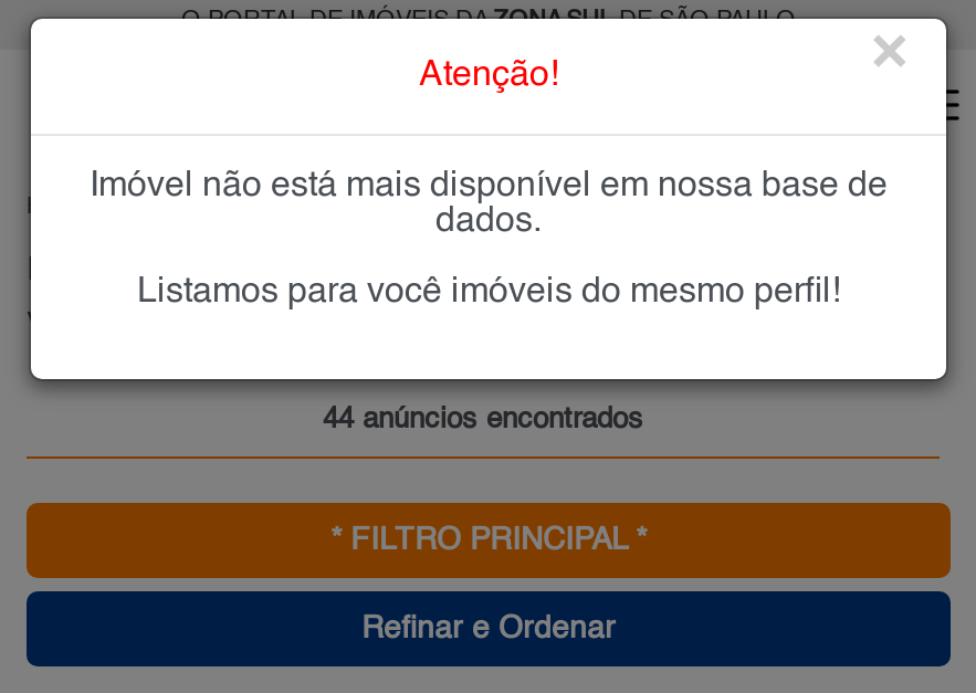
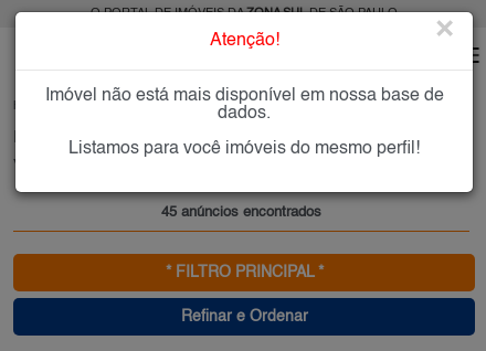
- 44 anúncios encontrados
+ 45 anúncios encontrados
